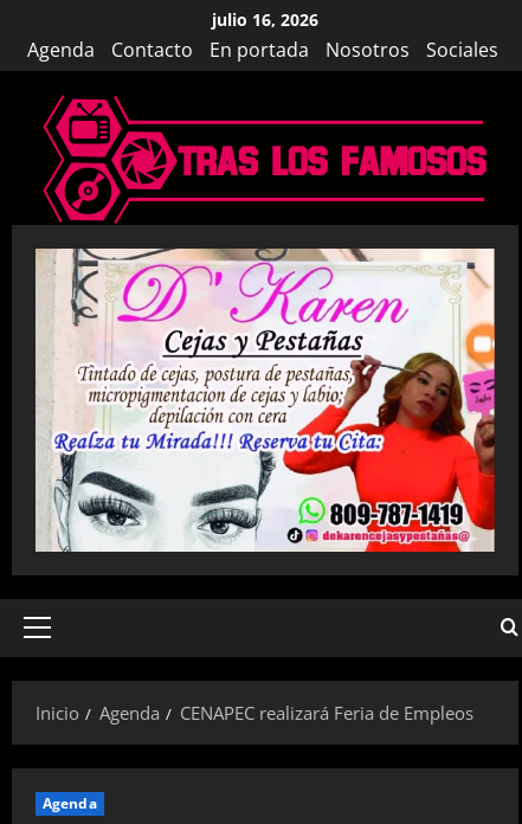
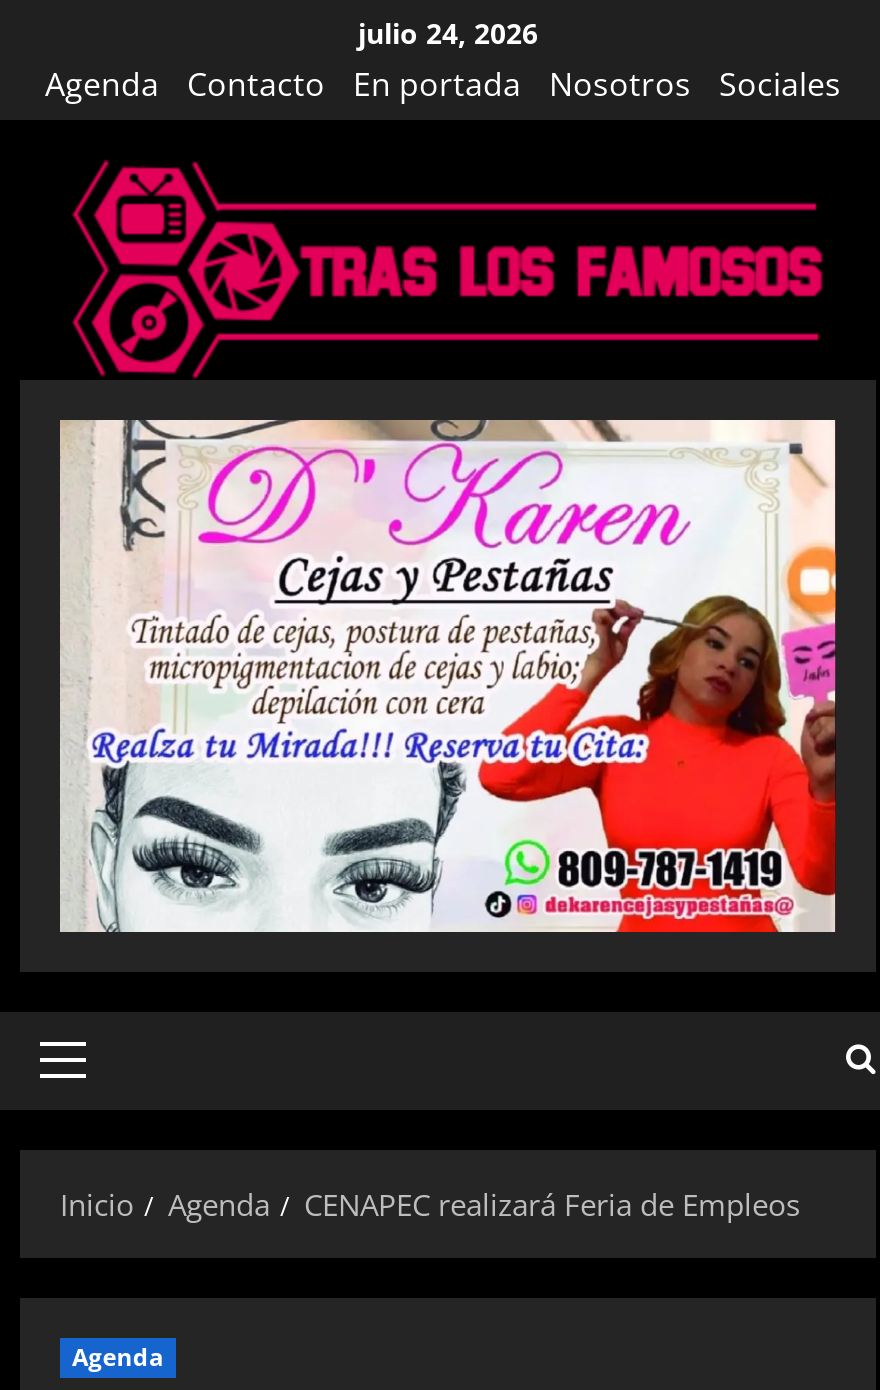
- julio 16, 2026
+ julio 24, 2026
